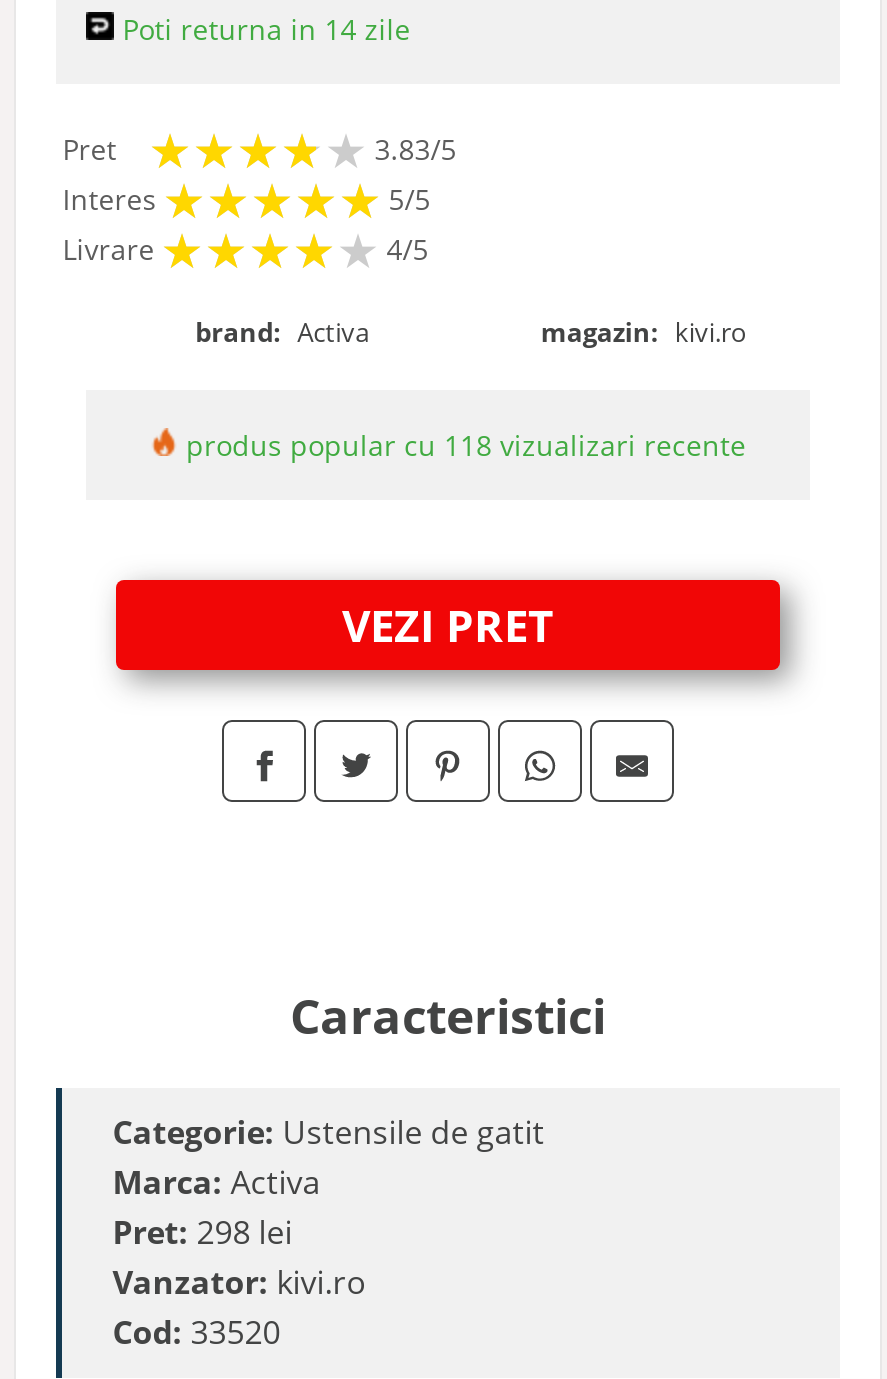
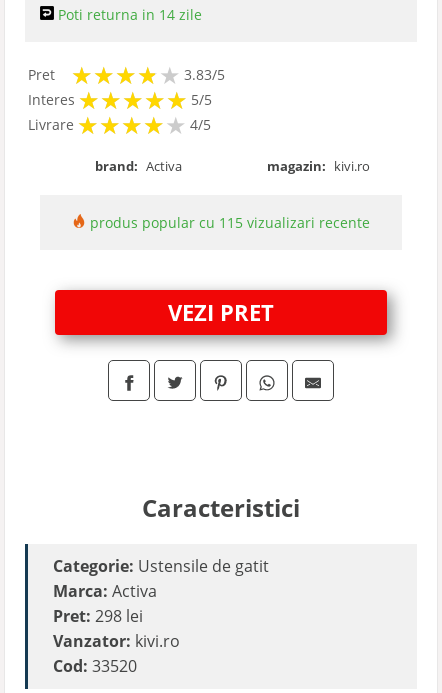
- produs popular cu 118 vizualizari recente
+ produs popular cu 115 vizualizari recente
